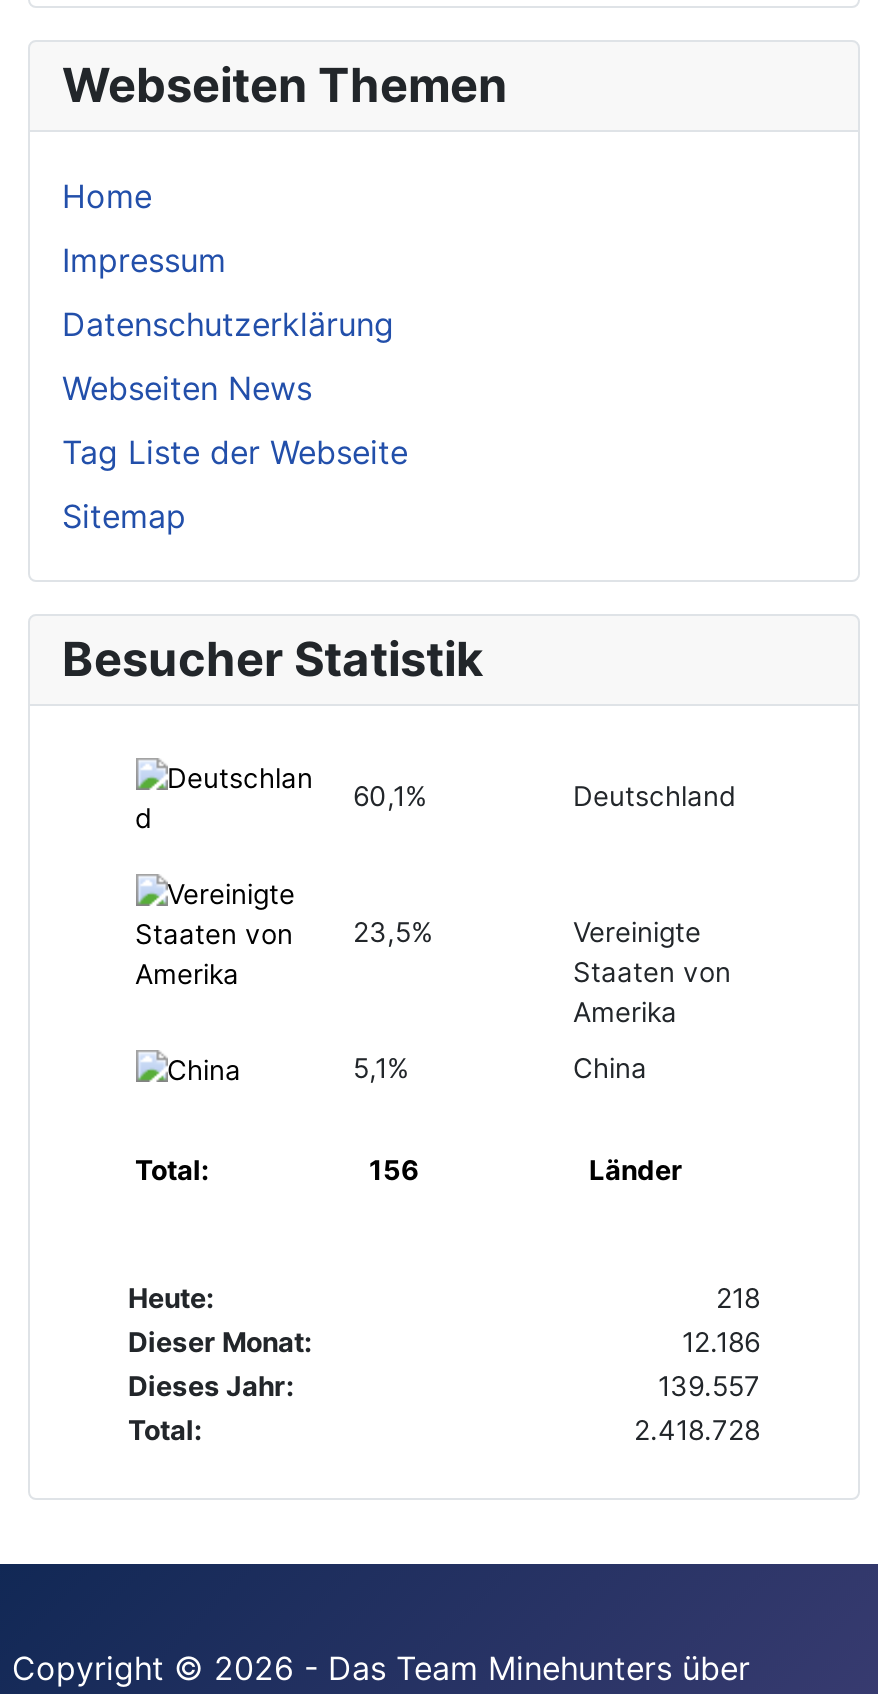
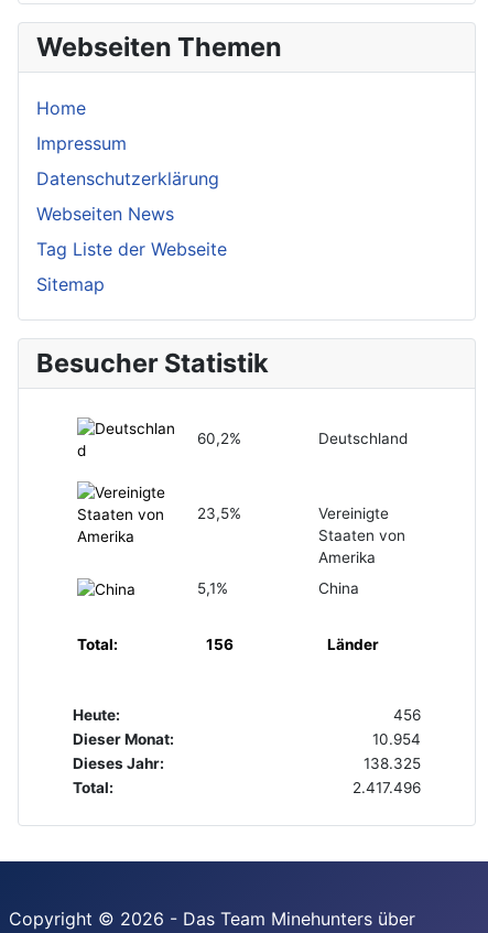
- 60,1%
+ 60,2%

- 218
+ 456

- 12.186
+ 10.954

- 139.557
+ 138.325

- 2.418.728
+ 2.417.496
